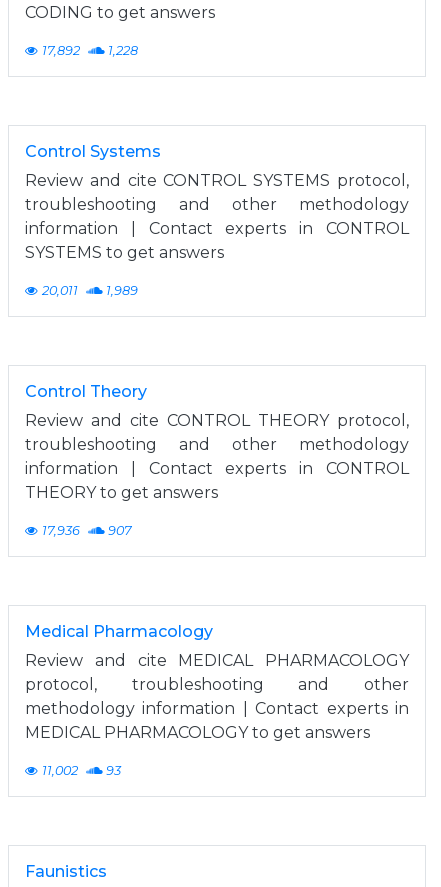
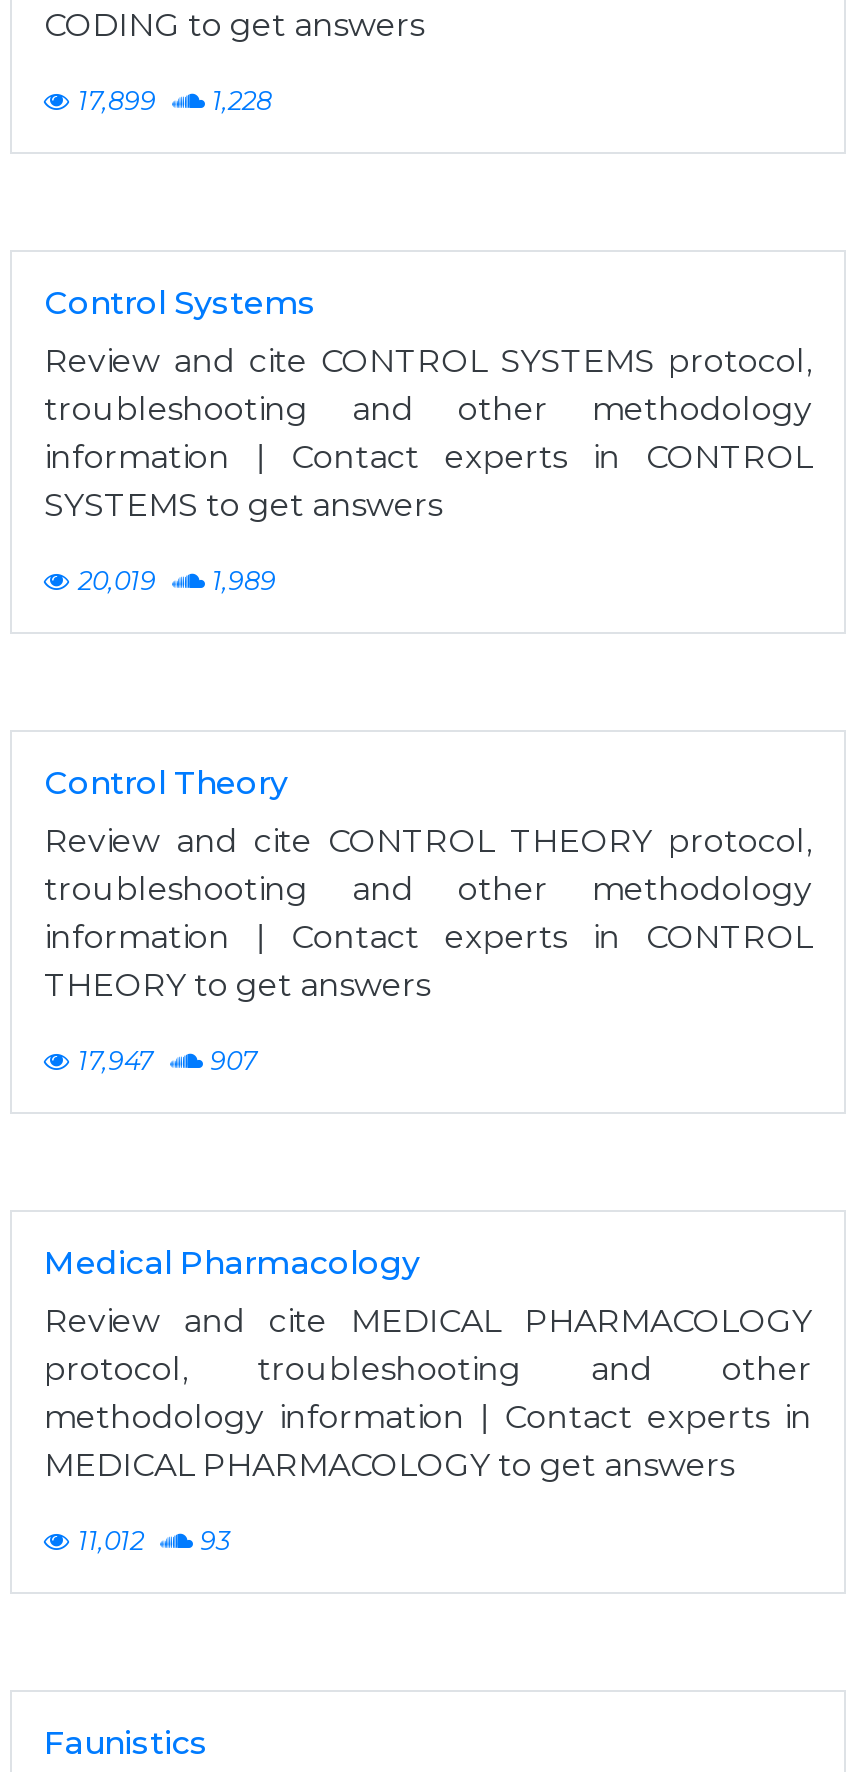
- 17,892 1,228
+ 17,899 1,228

- 20,011 1,989
+ 20,019 1,989

- 17,936 907
+ 17,947 907

- 11,002 93
+ 11,012 93
